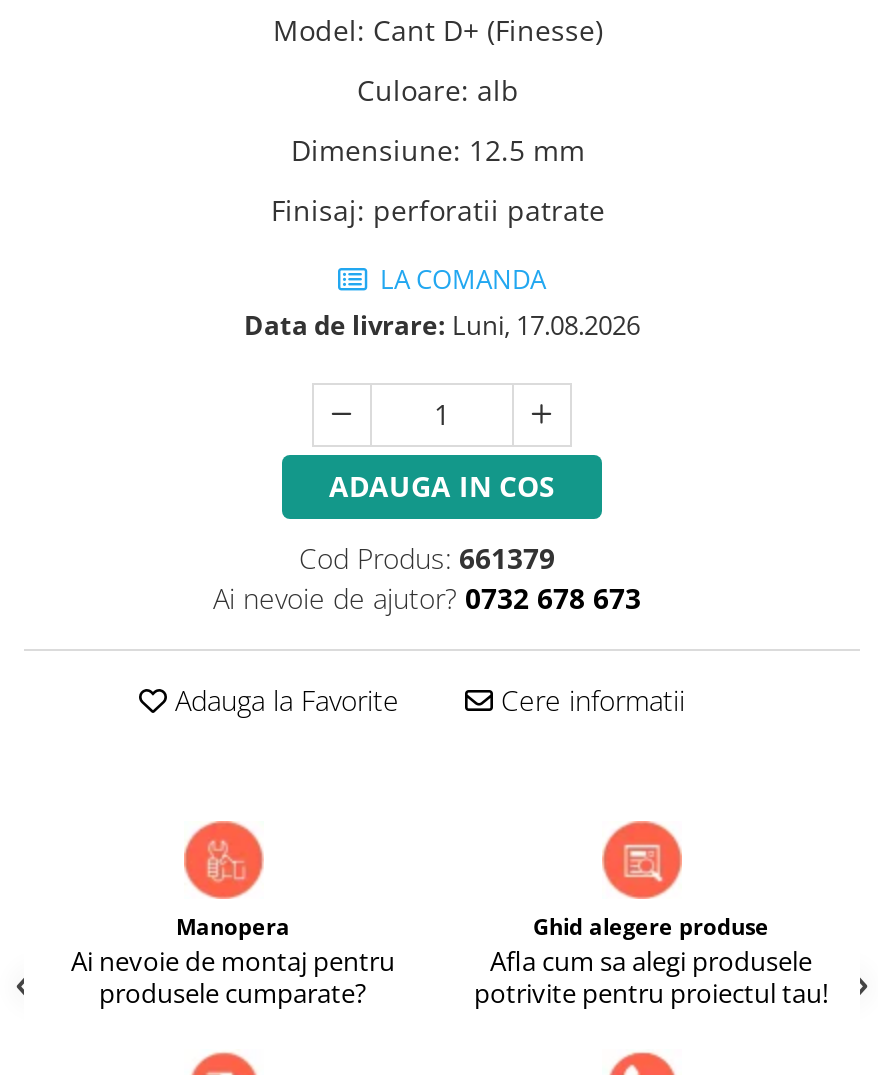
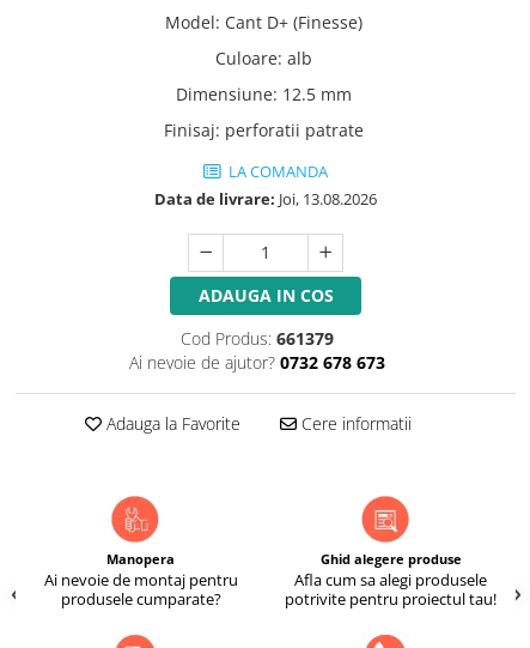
- Data de livrare: Luni, 17.08.2026
+ Data de livrare: Joi, 13.08.2026
